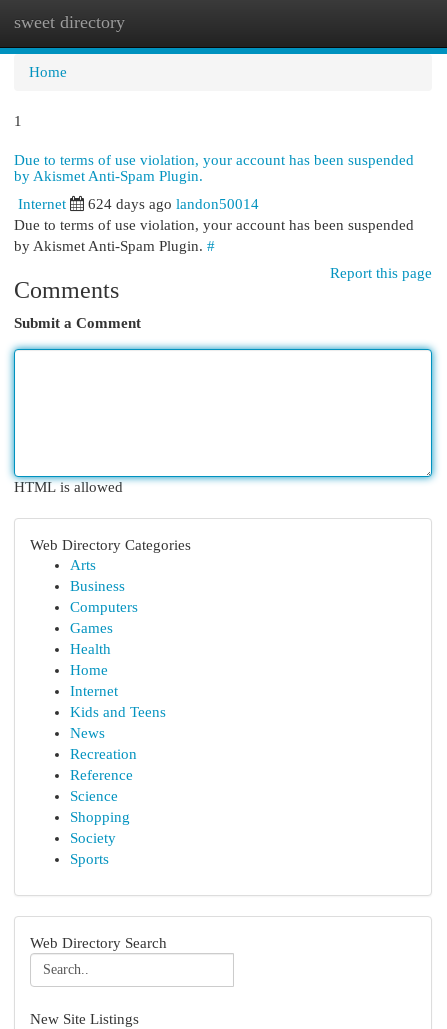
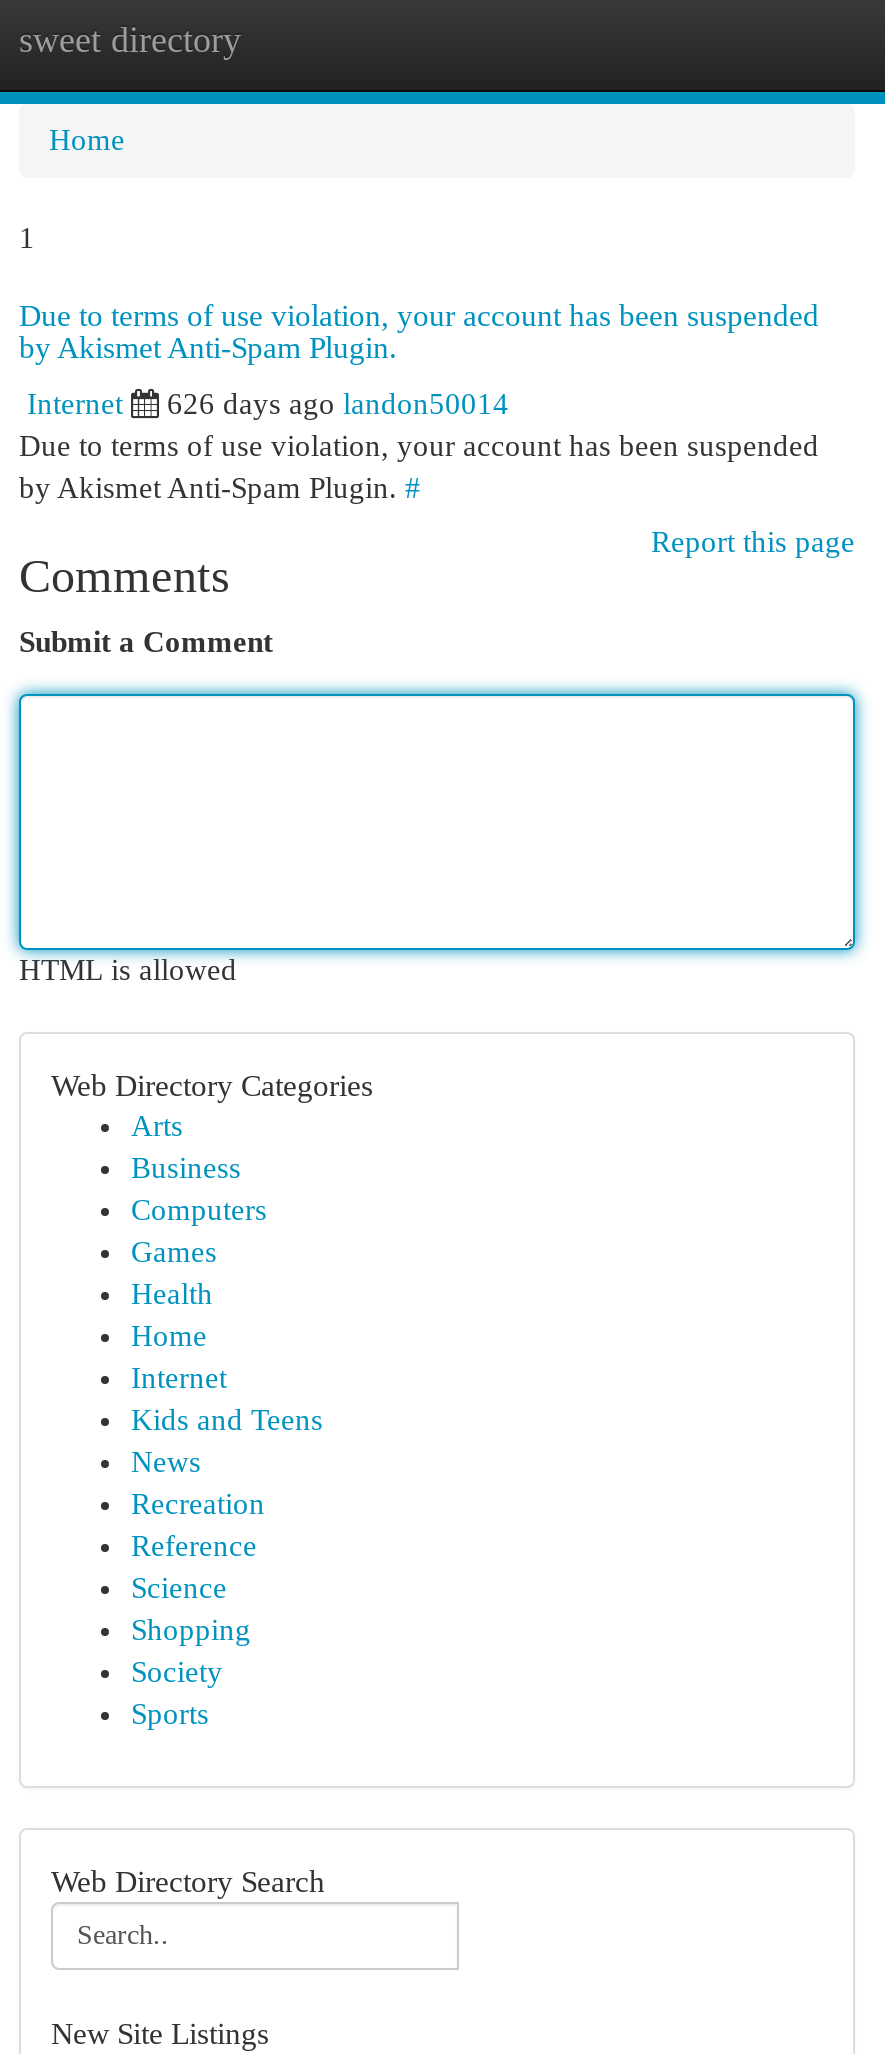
- 624 days ago landon50014
+ 626 days ago landon50014
